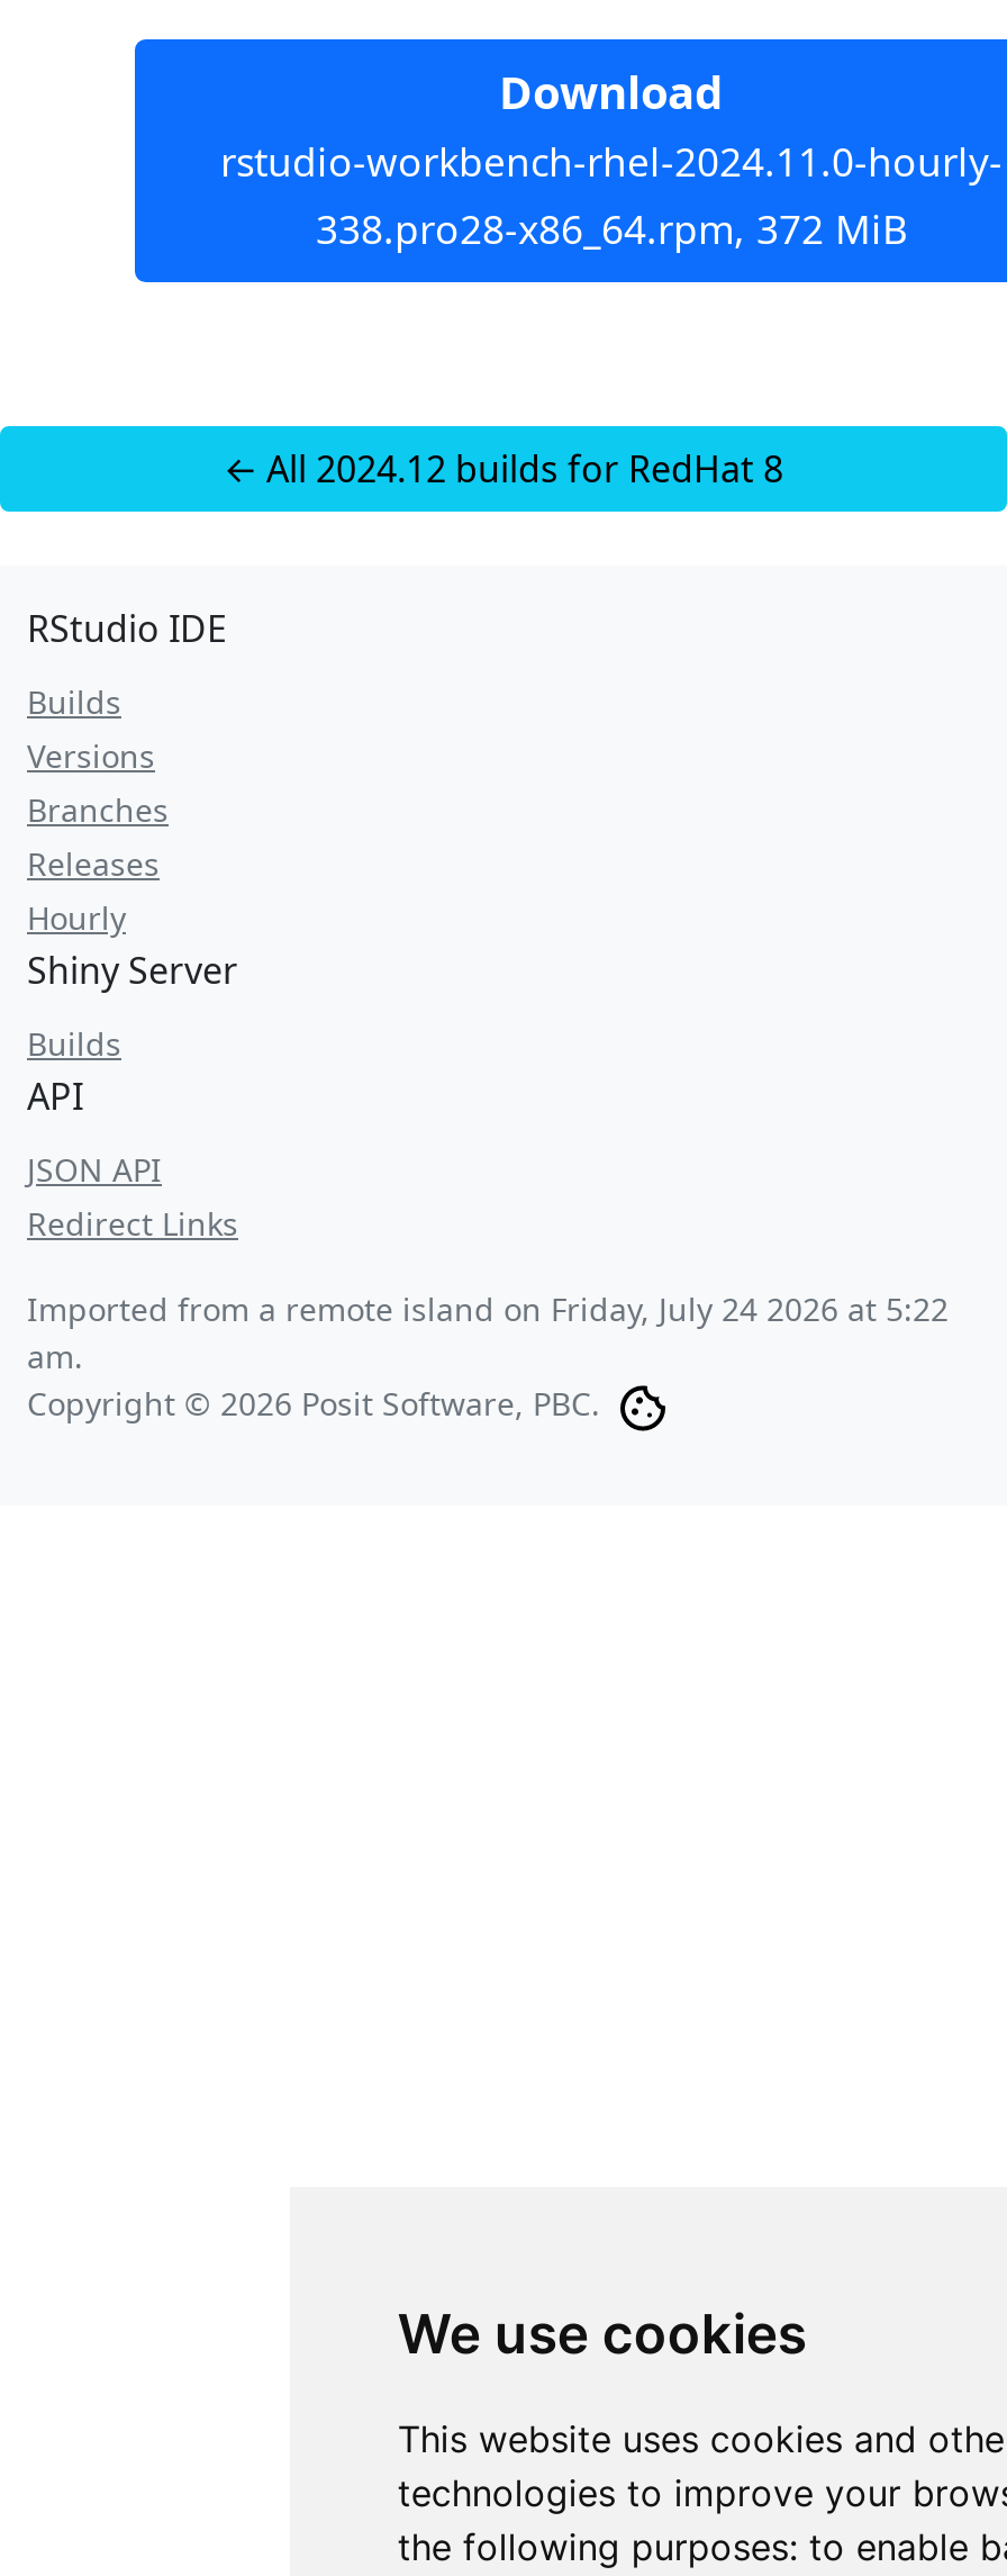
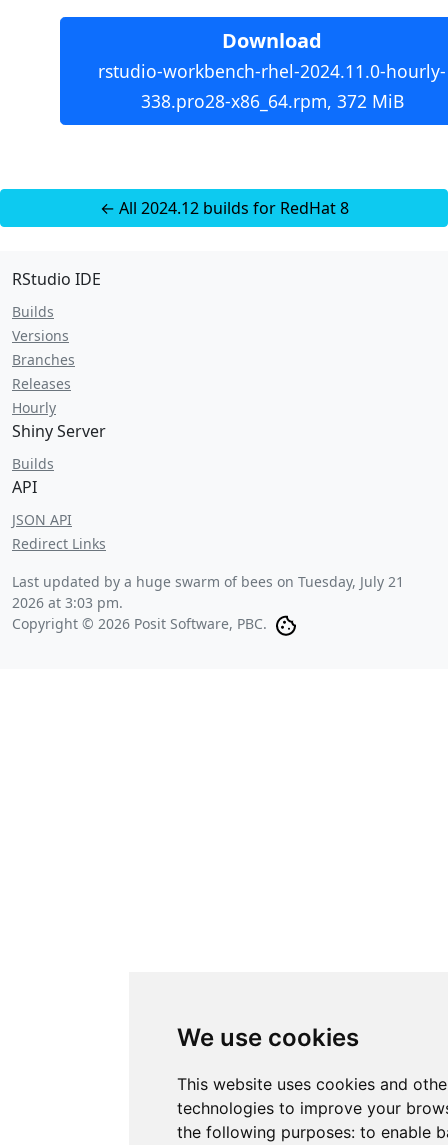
- Imported from a remote island on Friday, July 24 2026 at 5:22
- am.
+ Last updated by a huge swarm of bees on Tuesday, July 21
+ 2026 at 3:03 pm.
